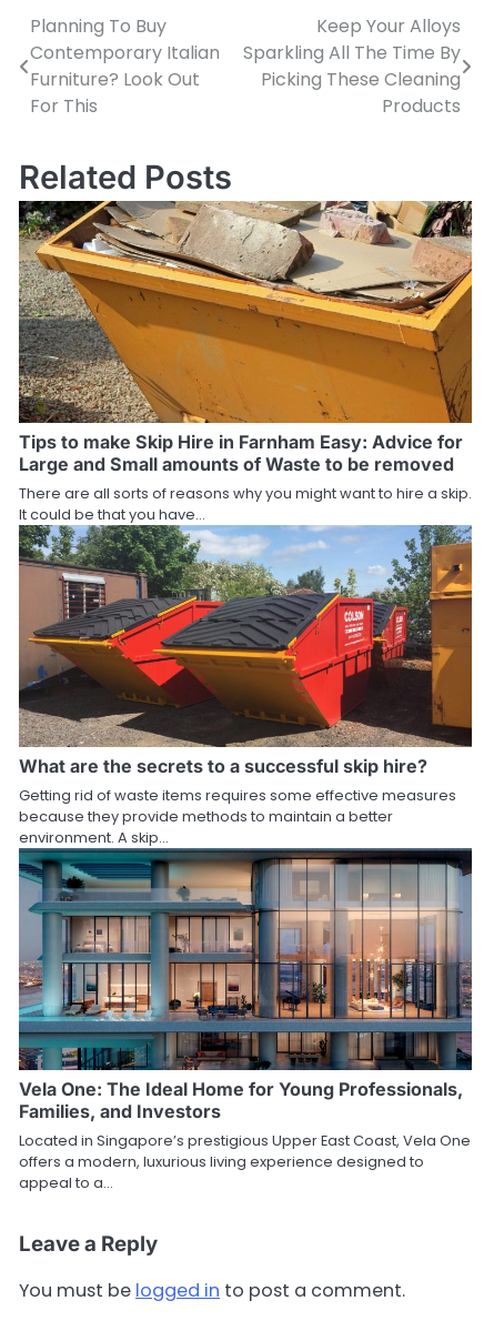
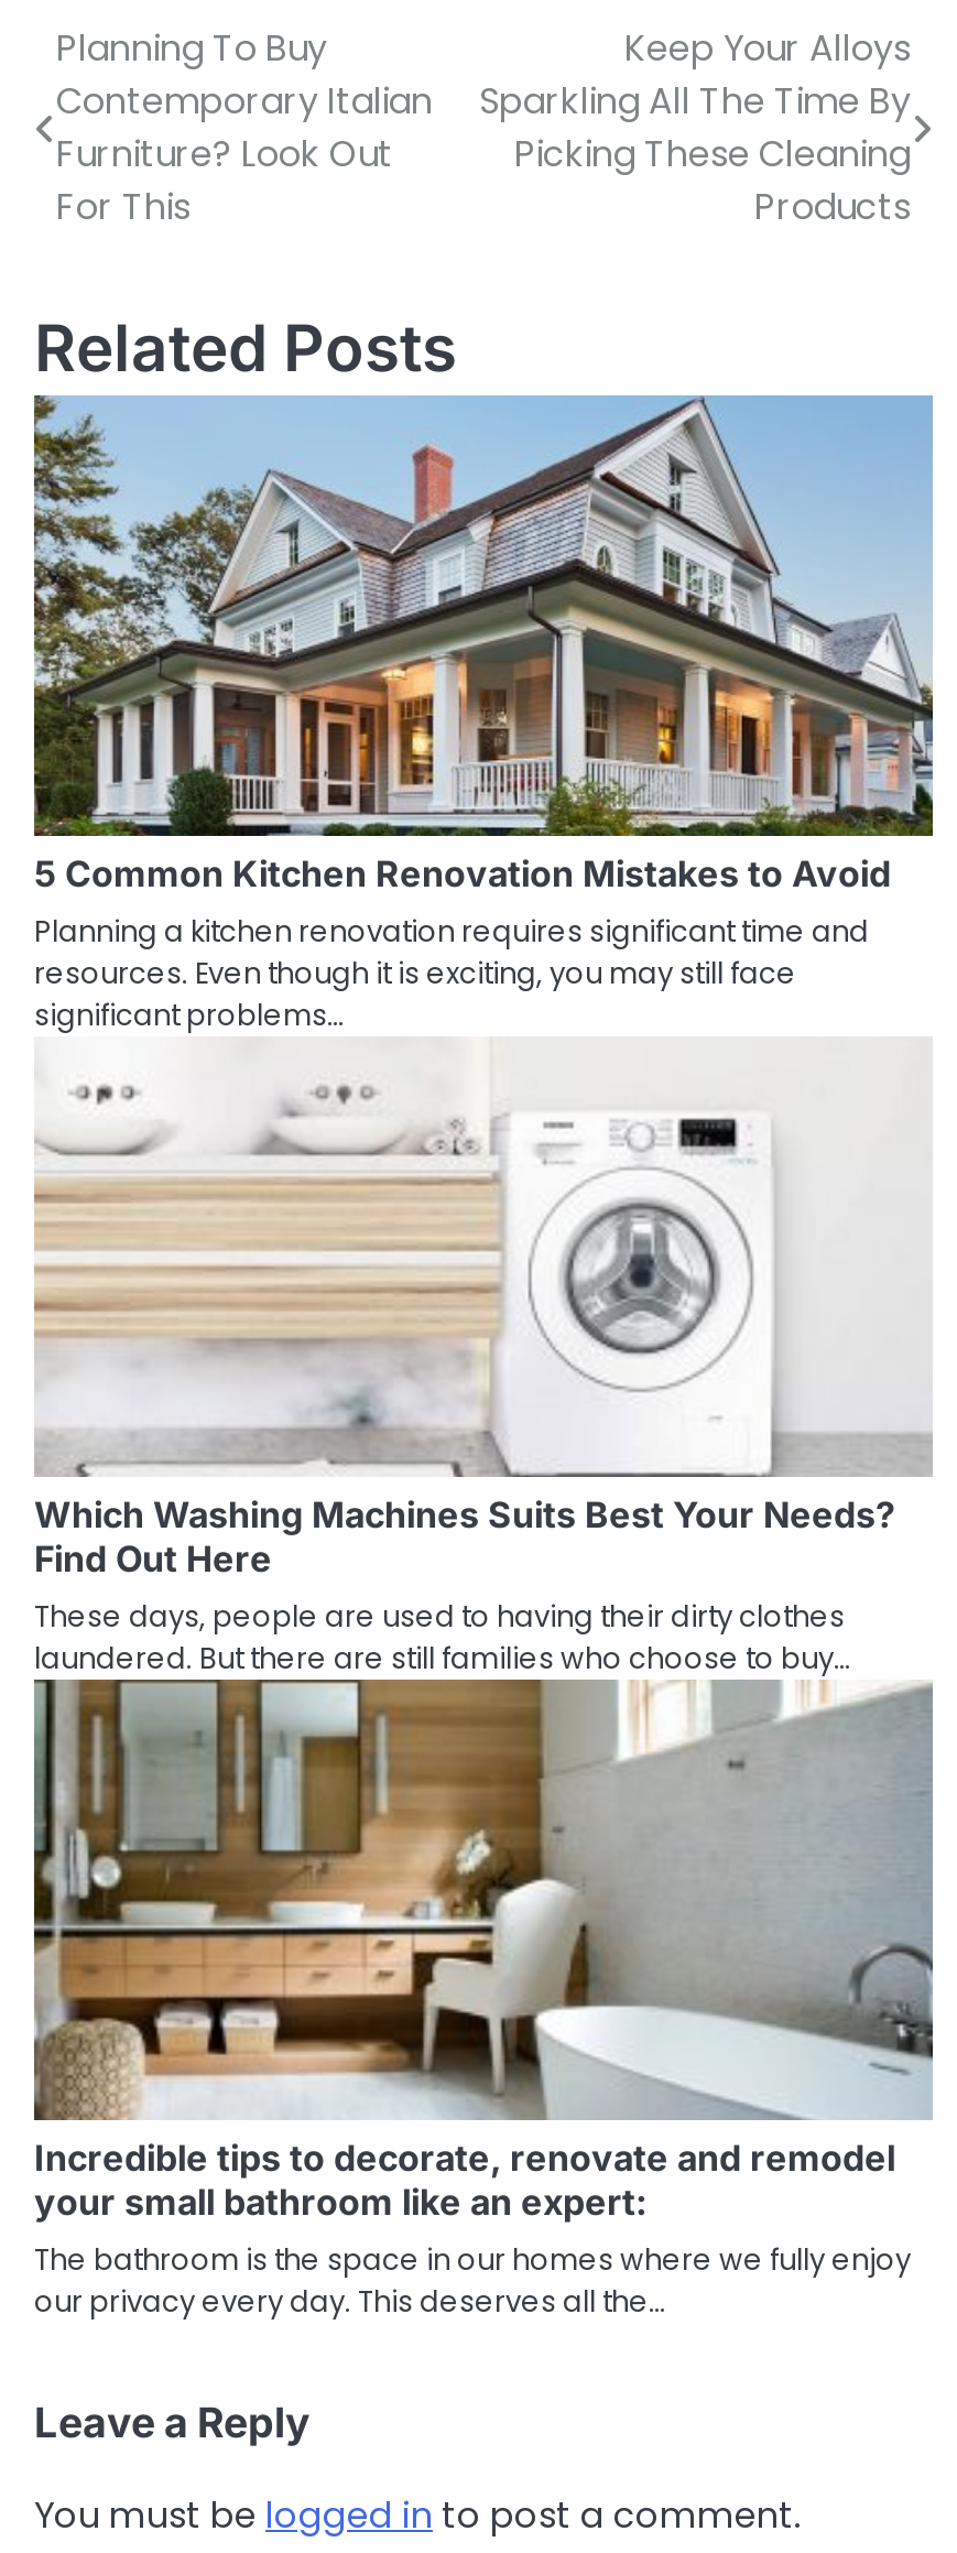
- [image]
- Tips to make Skip Hire in Farnham Easy: Advice for
- Large and Small amounts of Waste to be removed
- There are all sorts of reasons why you might want to hire a skip.
- It could be that you have…
+ [image]
+ 5 Common Kitchen Renovation Mistakes to Avoid
+ Planning a kitchen renovation requires significant time and
+ resources. Even though it is exciting, you may still face
+ significant problems…

- [image]
- What are the secrets to a successful skip hire?
- Getting rid of waste items requires some effective measures
- because they provide methods to maintain a better
- environment. A skip…
+ [image]
+ Which Washing Machines Suits Best Your Needs?
+ Find Out Here
+ These days, people are used to having their dirty clothes
+ laundered. But there are still families who choose to buy…

- [image]
- Vela One: The Ideal Home for Young Professionals,
- Families, and Investors
- Located in Singapore’s prestigious Upper East Coast, Vela One
- offers a modern, luxurious living experience designed to
- appeal to a…
+ [image]
+ Incredible tips to decorate, renovate and remodel
+ your small bathroom like an expert:
+ The bathroom is the space in our homes where we fully enjoy
+ our privacy every day. This deserves all the…
